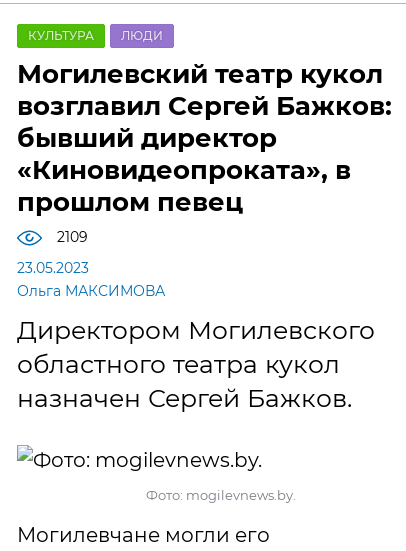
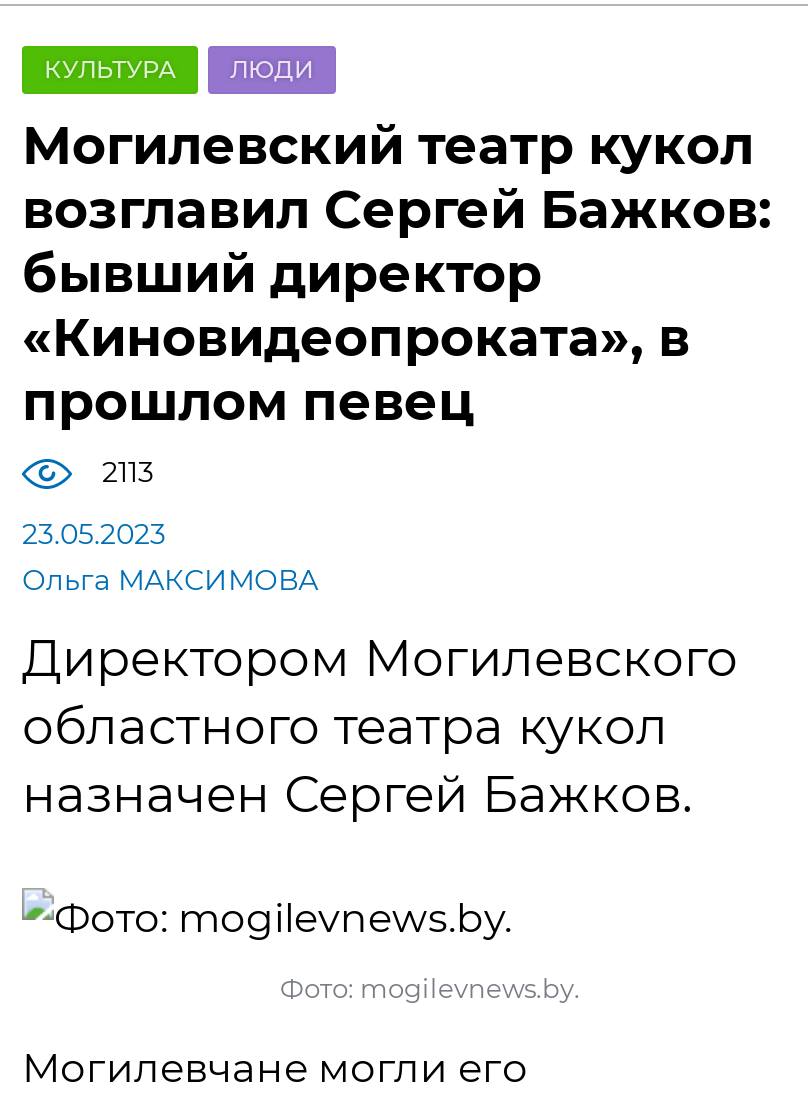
- 2109
+ 2113
